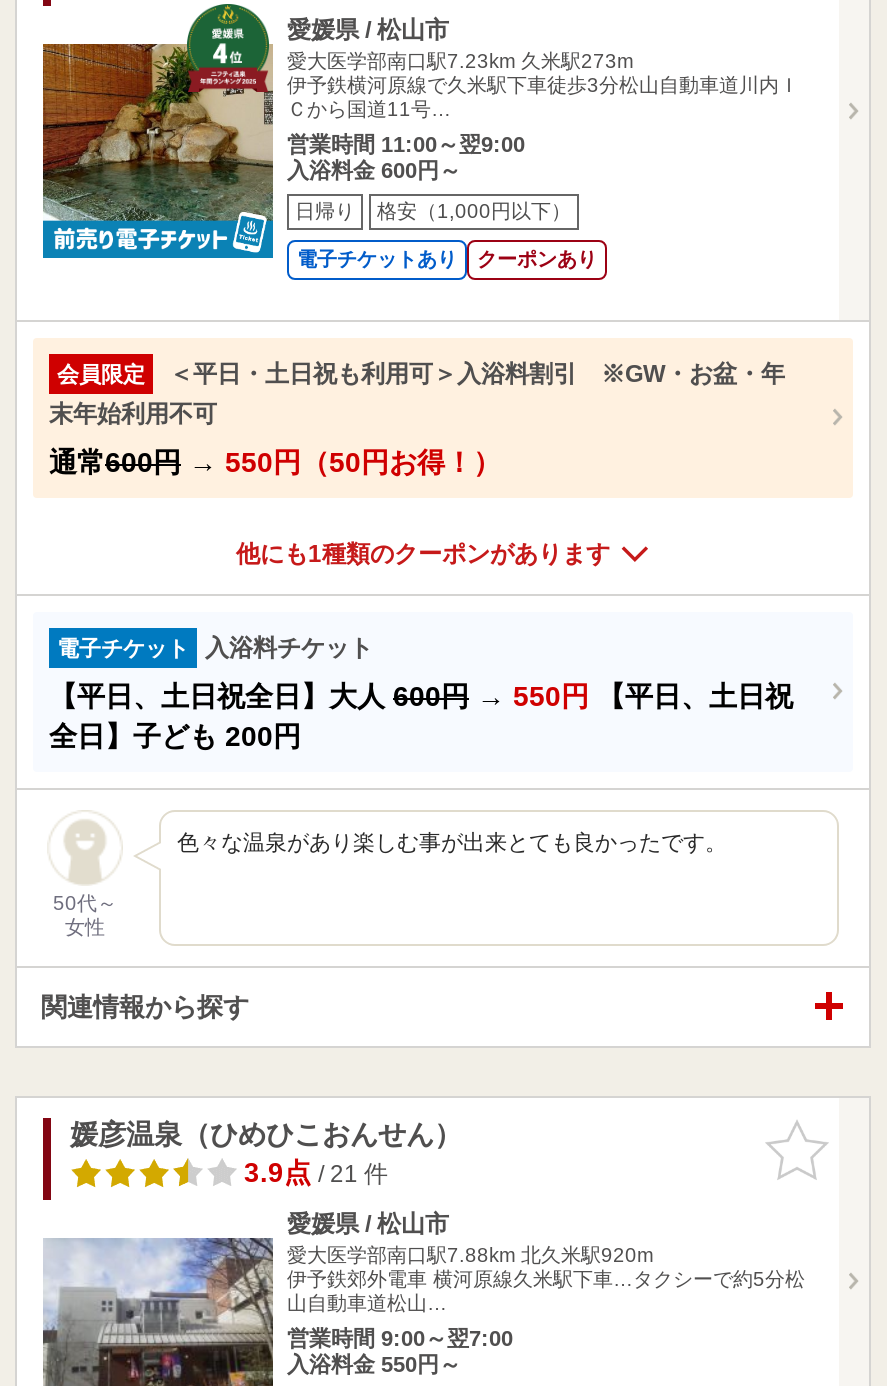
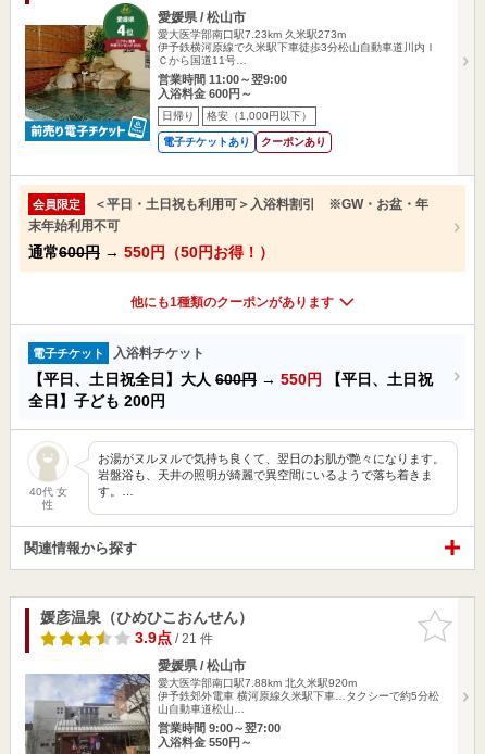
- 色々な温泉があり楽しむ事が出来とても良かったです。
+ お湯がヌルヌルで気持ち良くて、翌日のお肌が艶々になります。
+ 岩盤浴も、天井の照明が綺麗で異空間にいるようで落ち着きま
+ す。…

- 50代～
- 女性
+ 40代 女
+ 性
